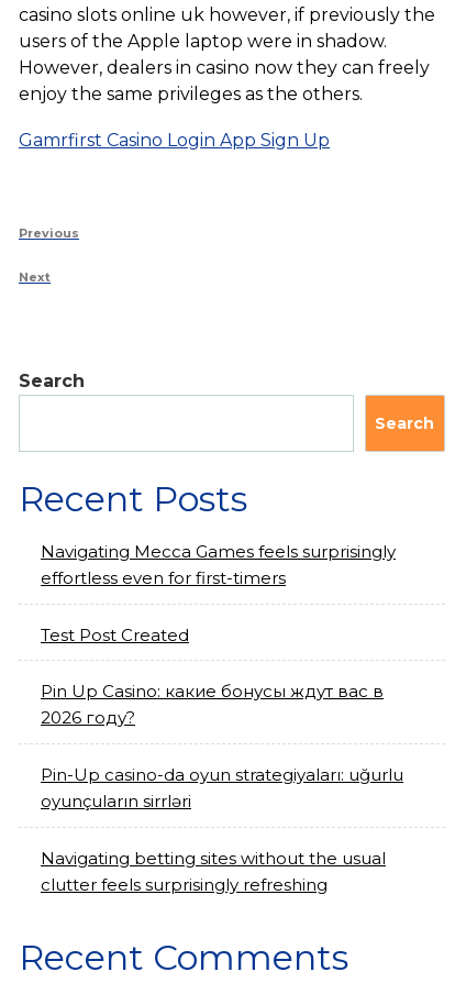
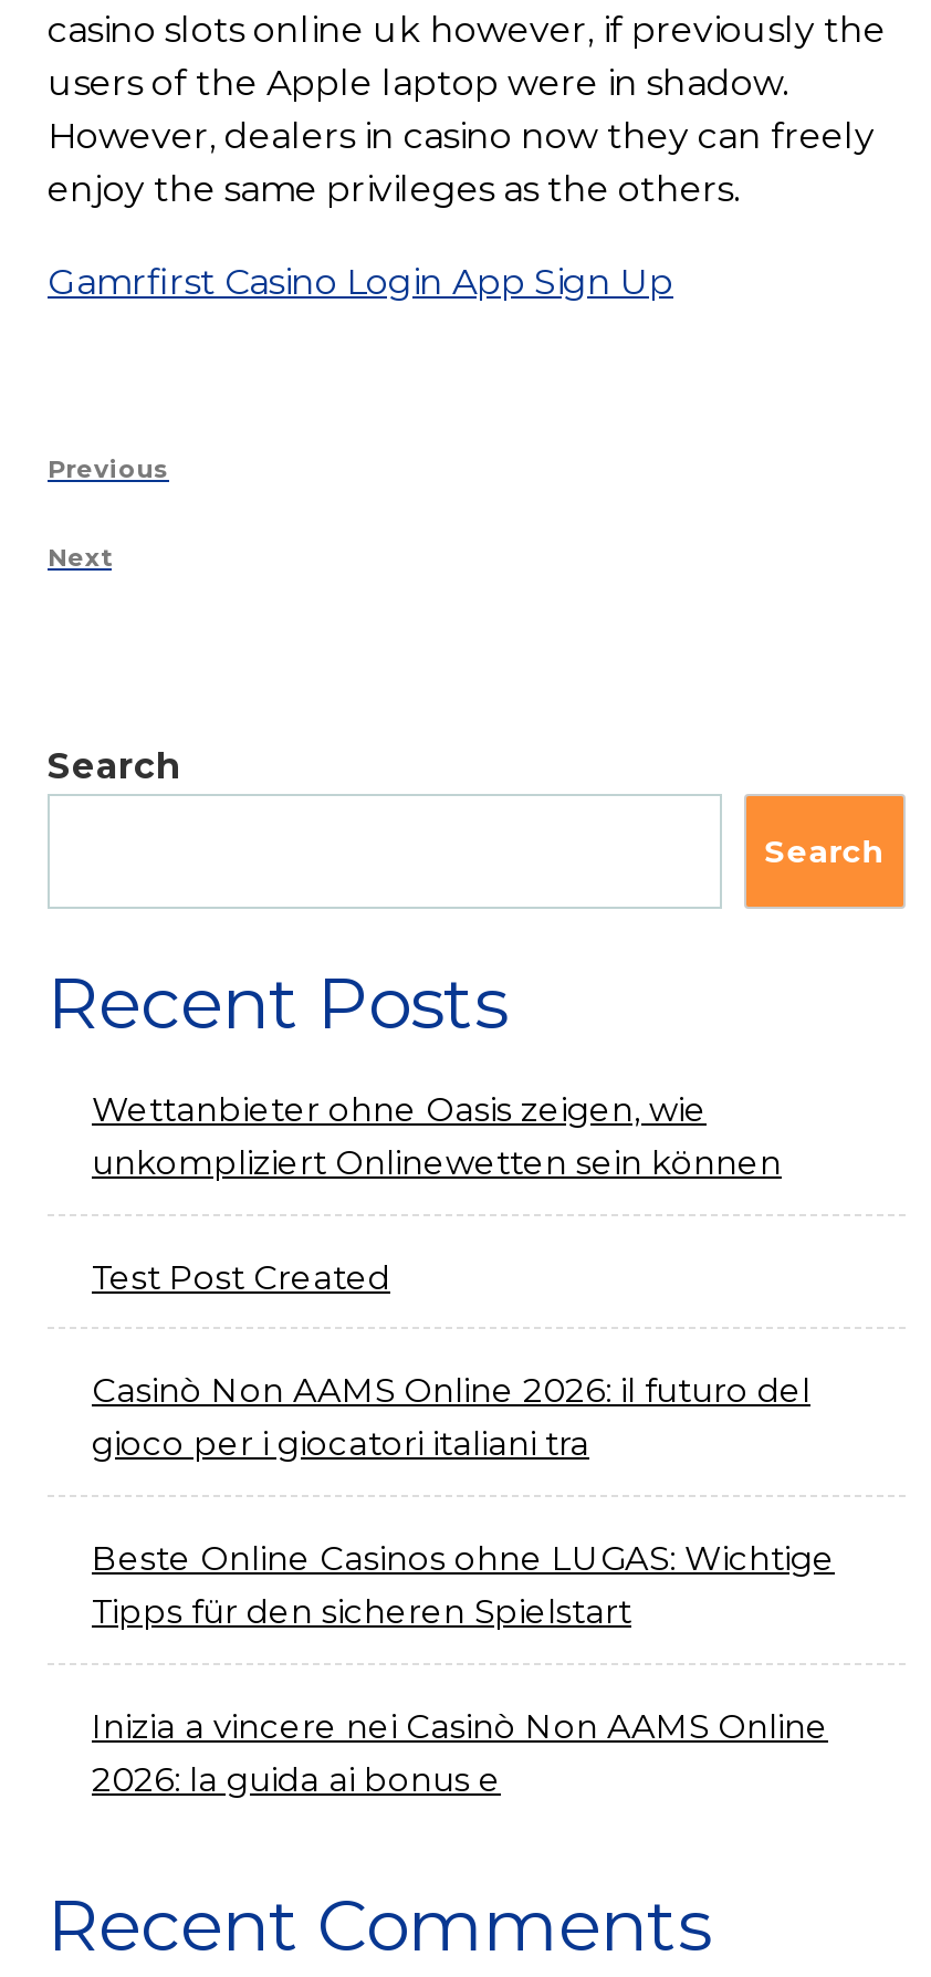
- Navigating Mecca Games feels surprisingly
- effortless even for first-timers
+ Wettanbieter ohne Oasis zeigen, wie
+ unkompliziert Onlinewetten sein können

- Pin Up Casino: какие бонусы ждут вас в
- 2026 году?
+ Casinò Non AAMS Online 2026: il futuro del
+ gioco per i giocatori italiani tra

- Pin-Up casino-da oyun strategiyaları: uğurlu
- oyunçuların sirrləri
+ Beste Online Casinos ohne LUGAS: Wichtige
+ Tipps für den sicheren Spielstart

- Navigating betting sites without the usual
- clutter feels surprisingly refreshing
+ Inizia a vincere nei Casinò Non AAMS Online
+ 2026: la guida ai bonus e
